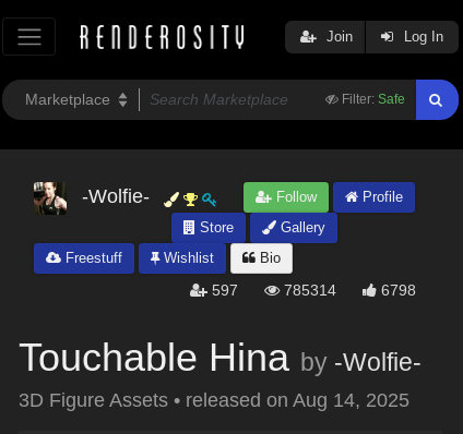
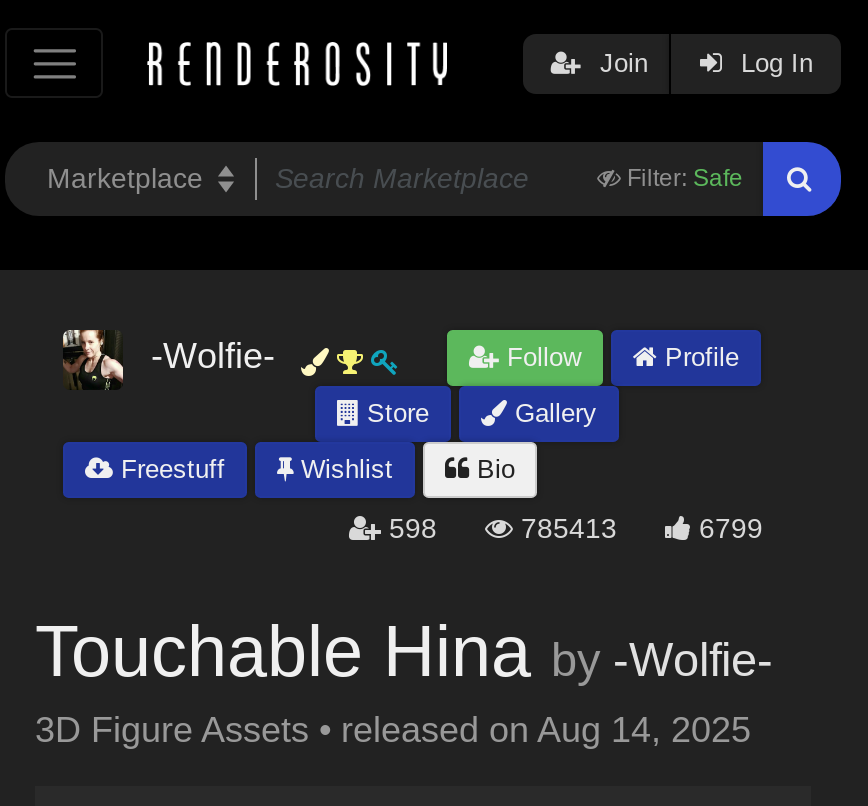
- 597
+ 598

- 785314
+ 785413

- 6798
+ 6799
